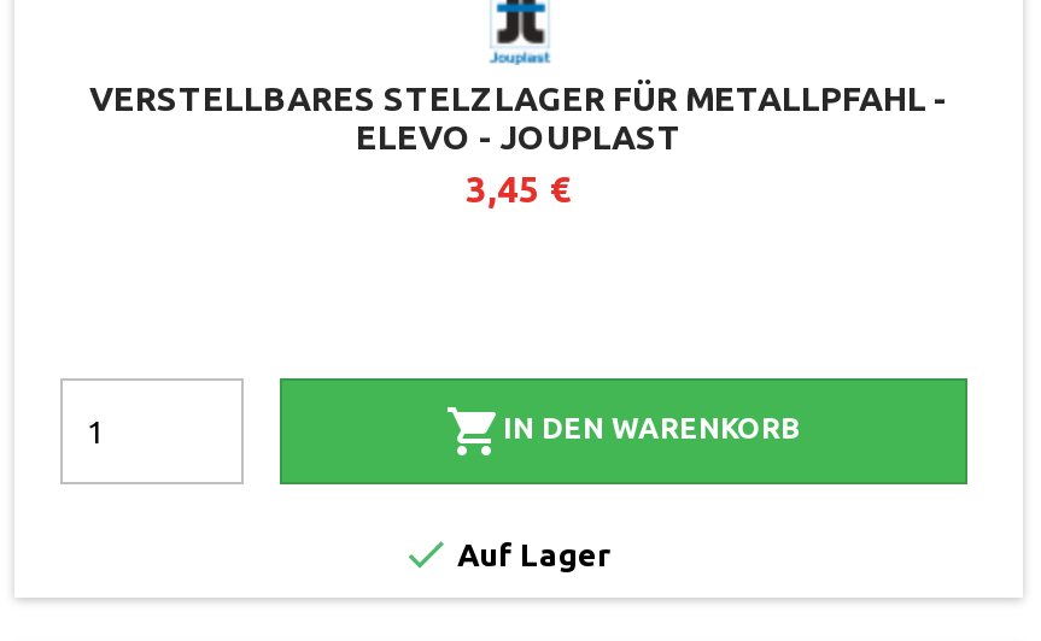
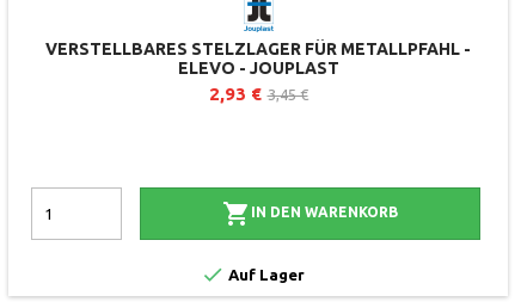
- 3,45 €
+ 2,93 € 3,45 €
